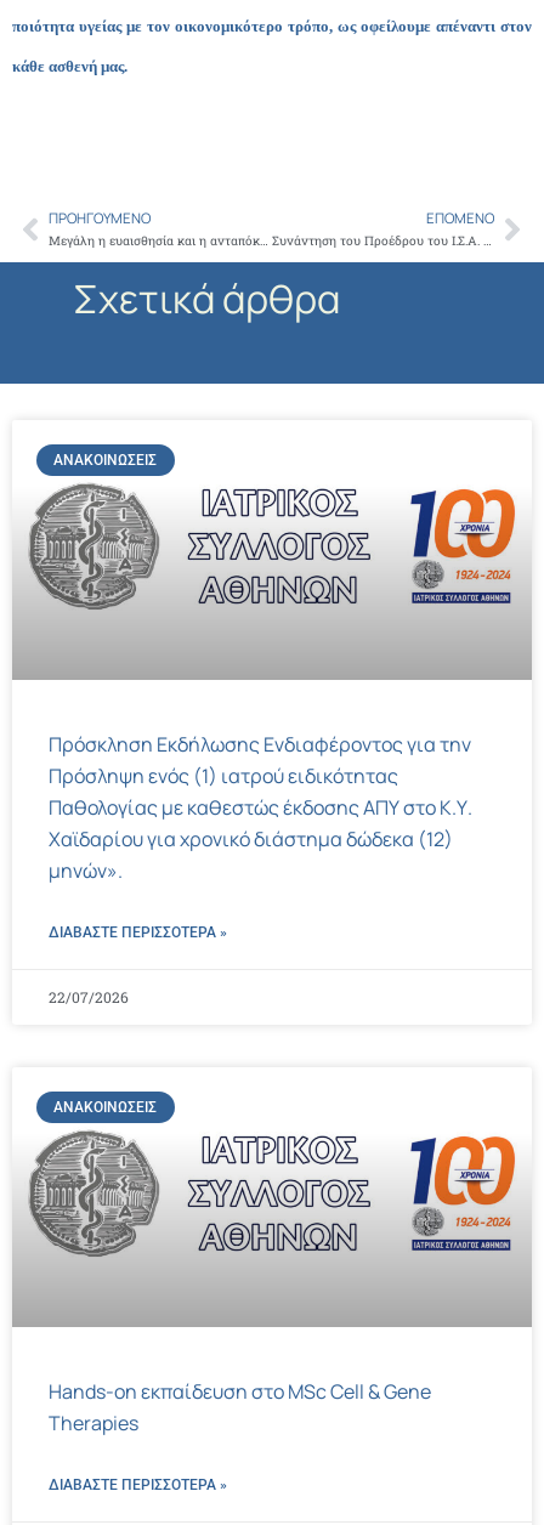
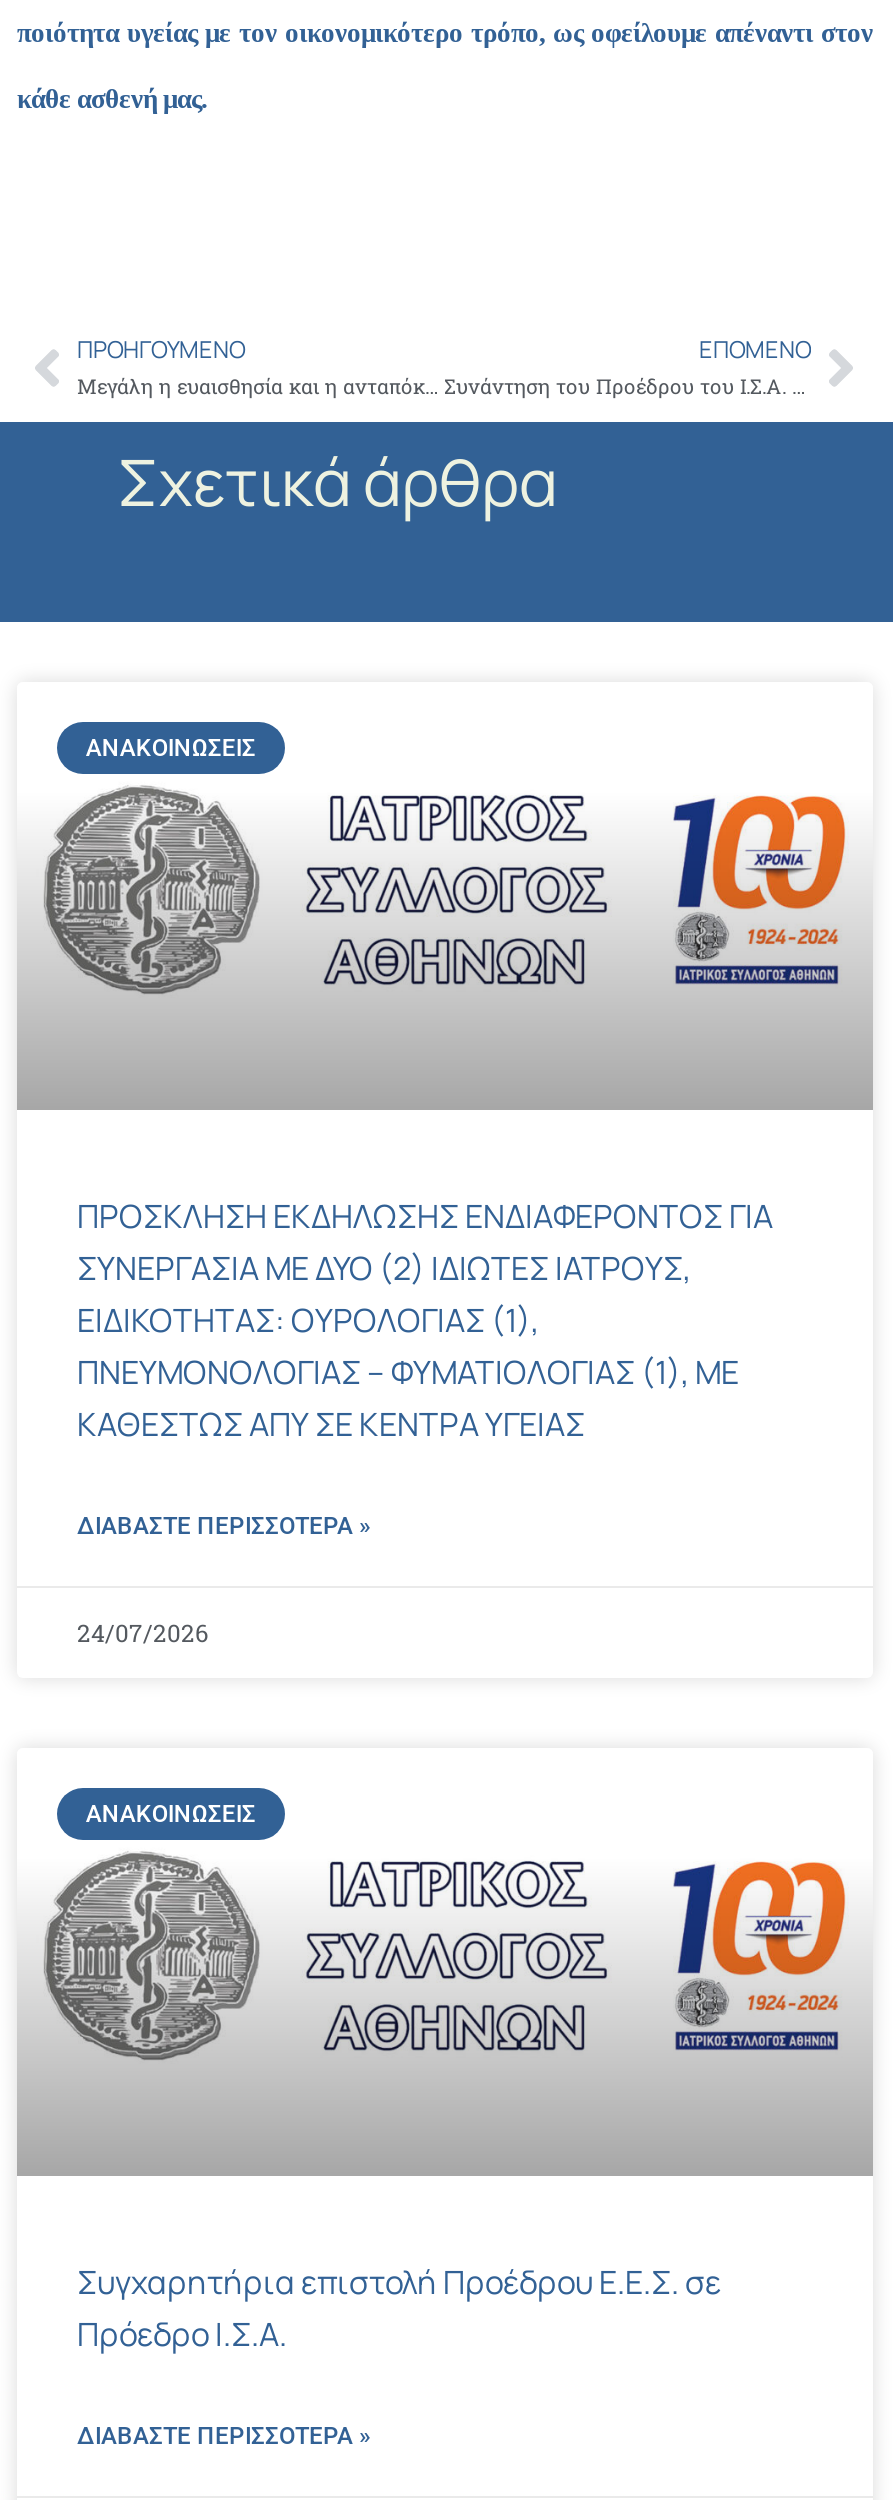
- Πρόσκληση Εκδήλωσης Ενδιαφέροντος για την
- Πρόσληψη ενός (1) ιατρού ειδικότητας
- Παθολογίας με καθεστώς έκδοσης ΑΠΥ στο Κ.Υ.
- Χαϊδαρίου για χρονικό διάστημα δώδεκα (12)
- μηνών».
+ ΠΡΟΣΚΛΗΣΗ ΕΚΔΗΛΩΣΗΣ ΕΝΔΙΑΦΕΡΟΝΤΟΣ ΓΙΑ
+ ΣΥΝΕΡΓΑΣΙΑ ΜΕ ΔΥΟ (2) ΙΔΙΩΤΕΣ ΙΑΤΡΟΥΣ,
+ ΕΙΔΙΚΟΤΗΤΑΣ: ΟΥΡΟΛΟΓΙΑΣ (1),
+ ΠΝΕΥΜΟΝΟΛΟΓΙΑΣ – ΦΥΜΑΤΙΟΛΟΓΙΑΣ (1), ΜΕ
+ ΚΑΘΕΣΤΩΣ ΑΠΥ ΣΕ ΚΕΝΤΡΑ ΥΓΕΙΑΣ

- 22/07/2026
+ 24/07/2026

- Hands-on εκπαίδευση στο MSc Cell & Gene
- Therapies
+ Συγχαρητήρια επιστολή Προέδρου Ε.Ε.Σ. σε
+ Πρόεδρο Ι.Σ.Α.
